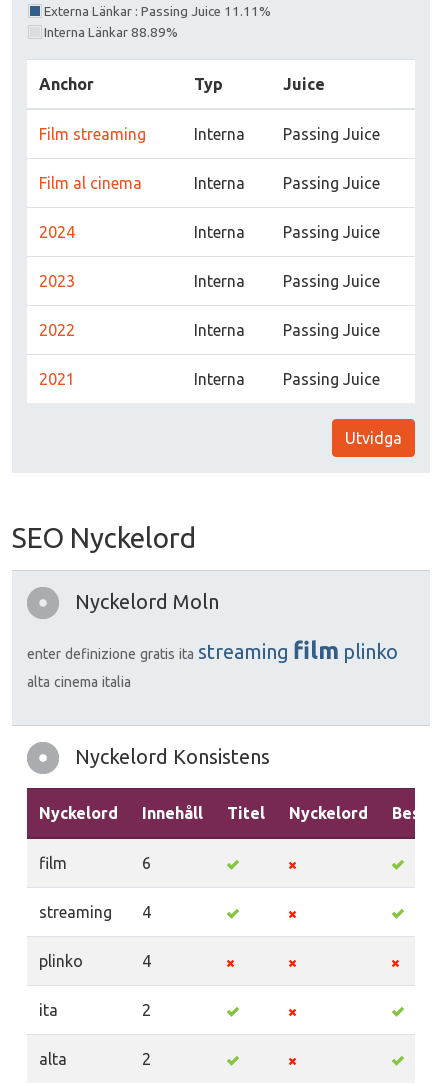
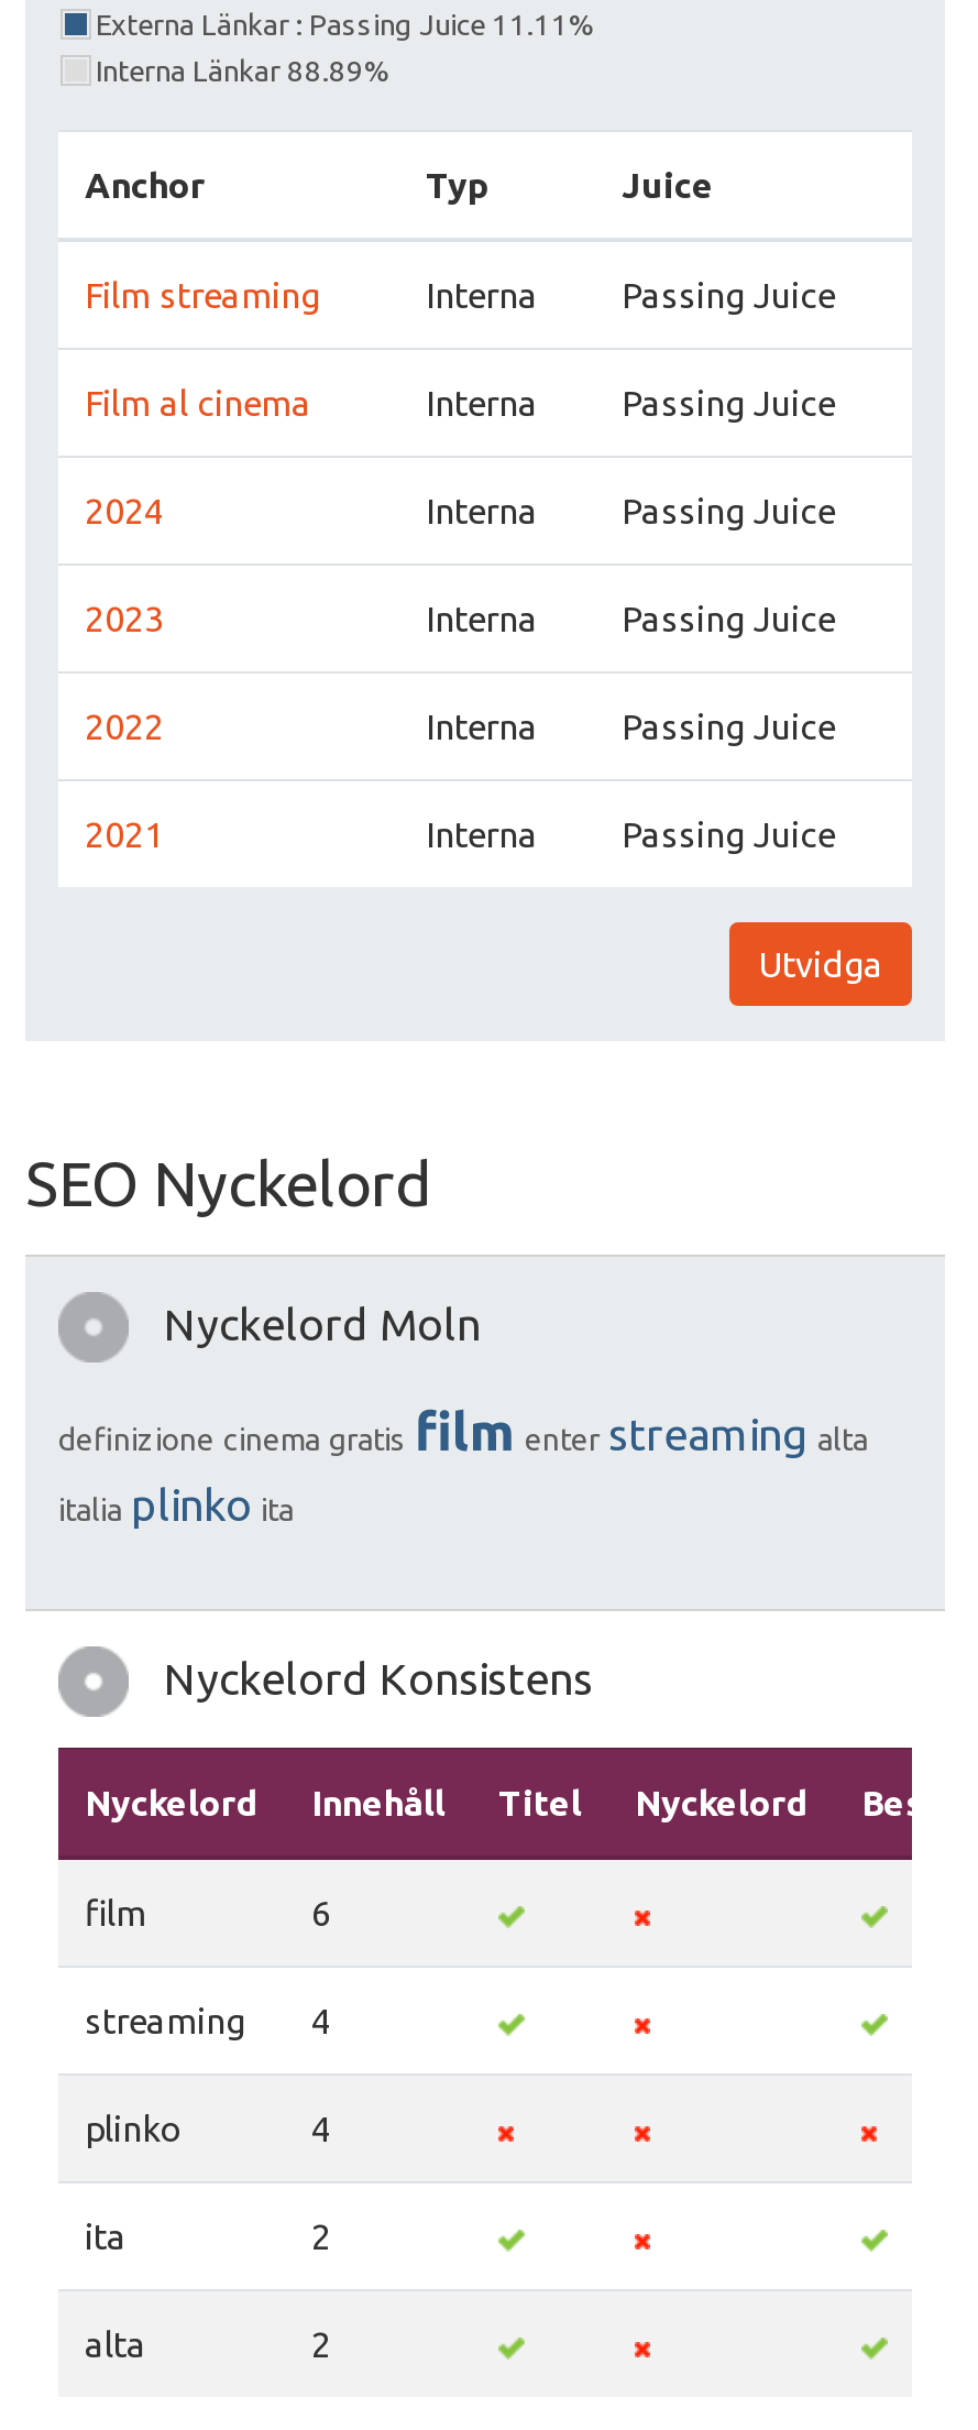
- enter definizione gratis ita streaming film plinko
- alta cinema italia
+ definizione cinema gratis film enter streaming alta
+ italia plinko ita
